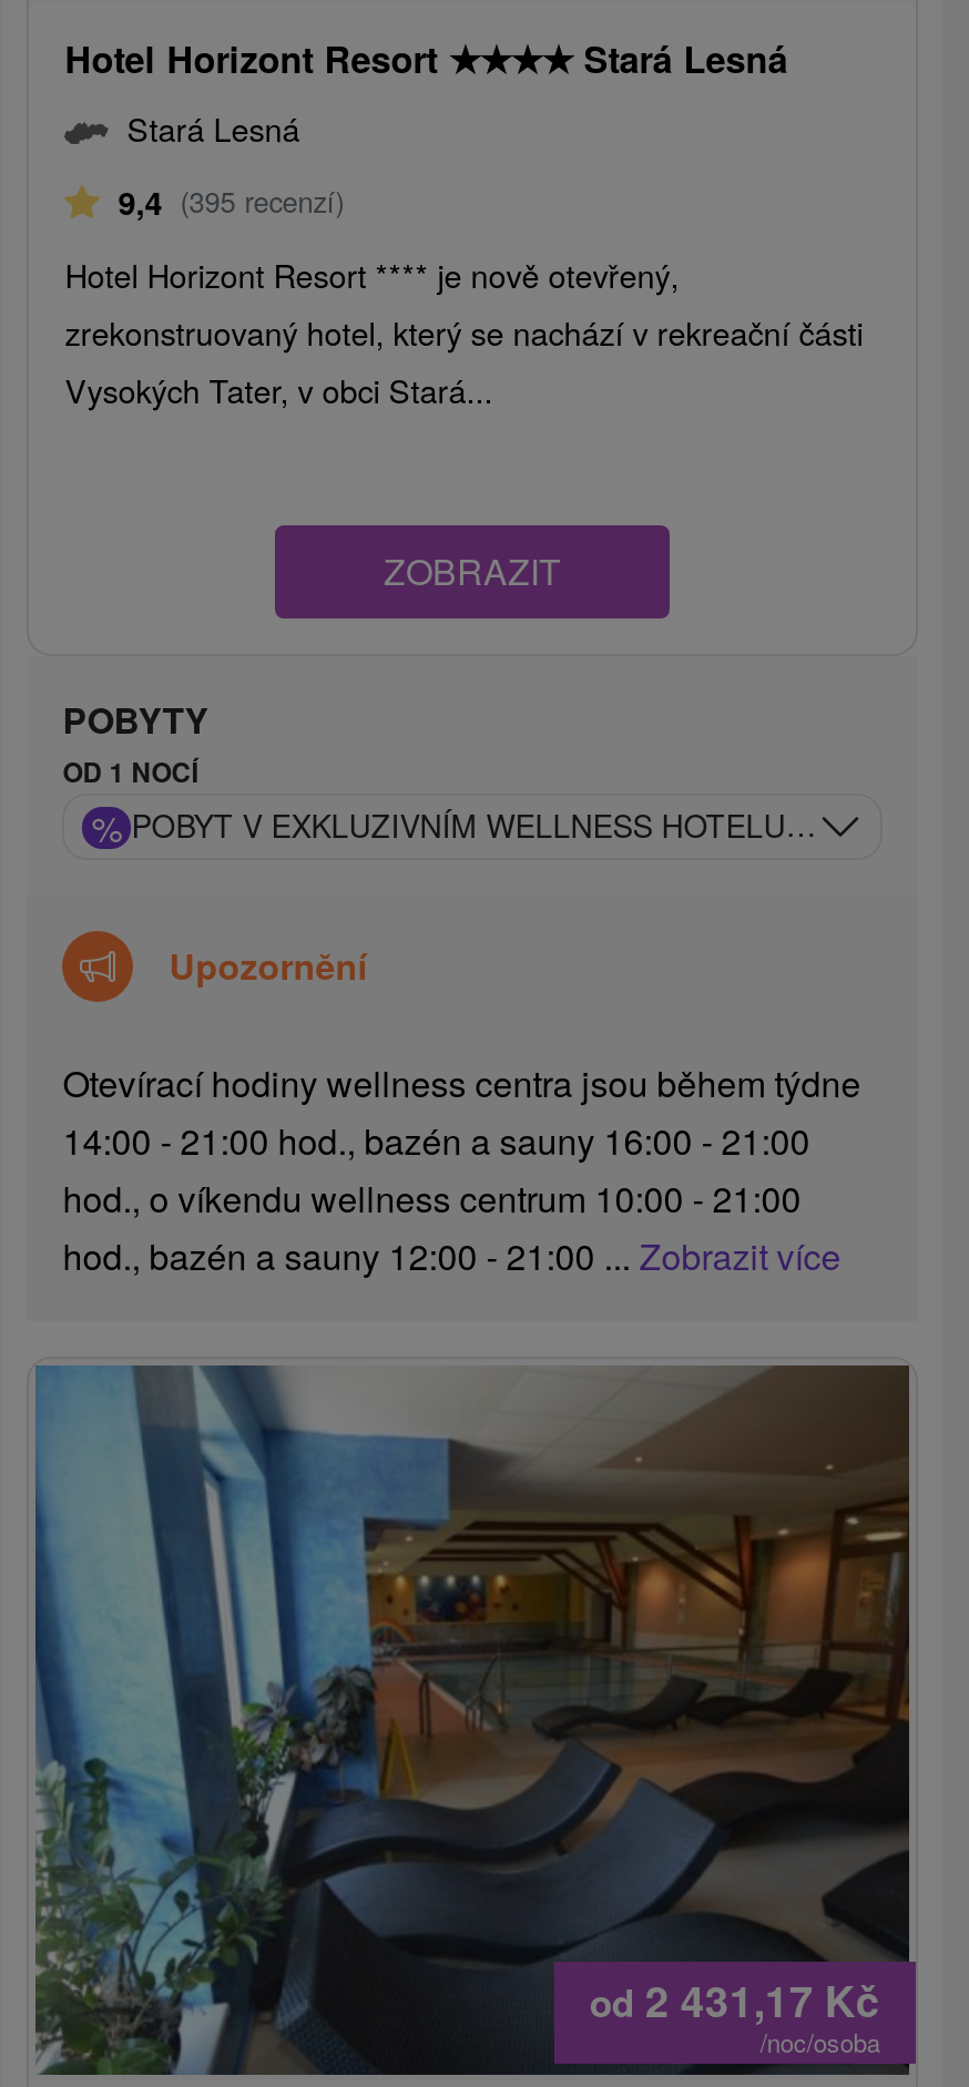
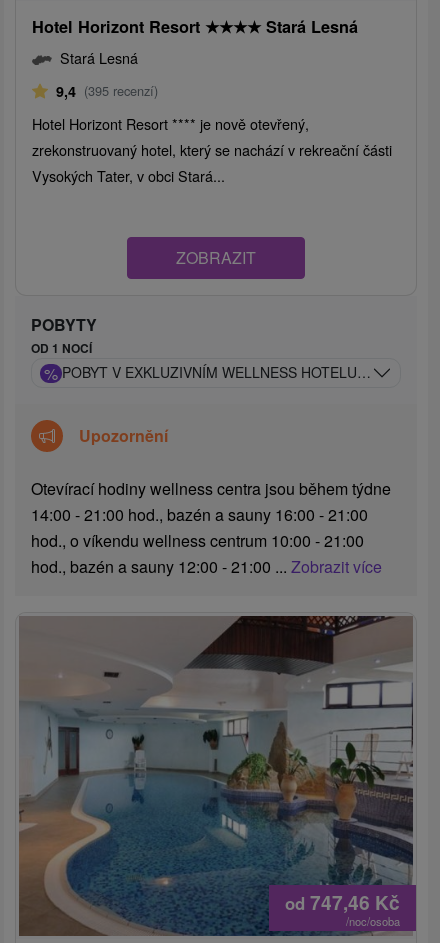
- [image]
- od 2 431,17 Kč
+ [image]
+ od 747,46 Kč
